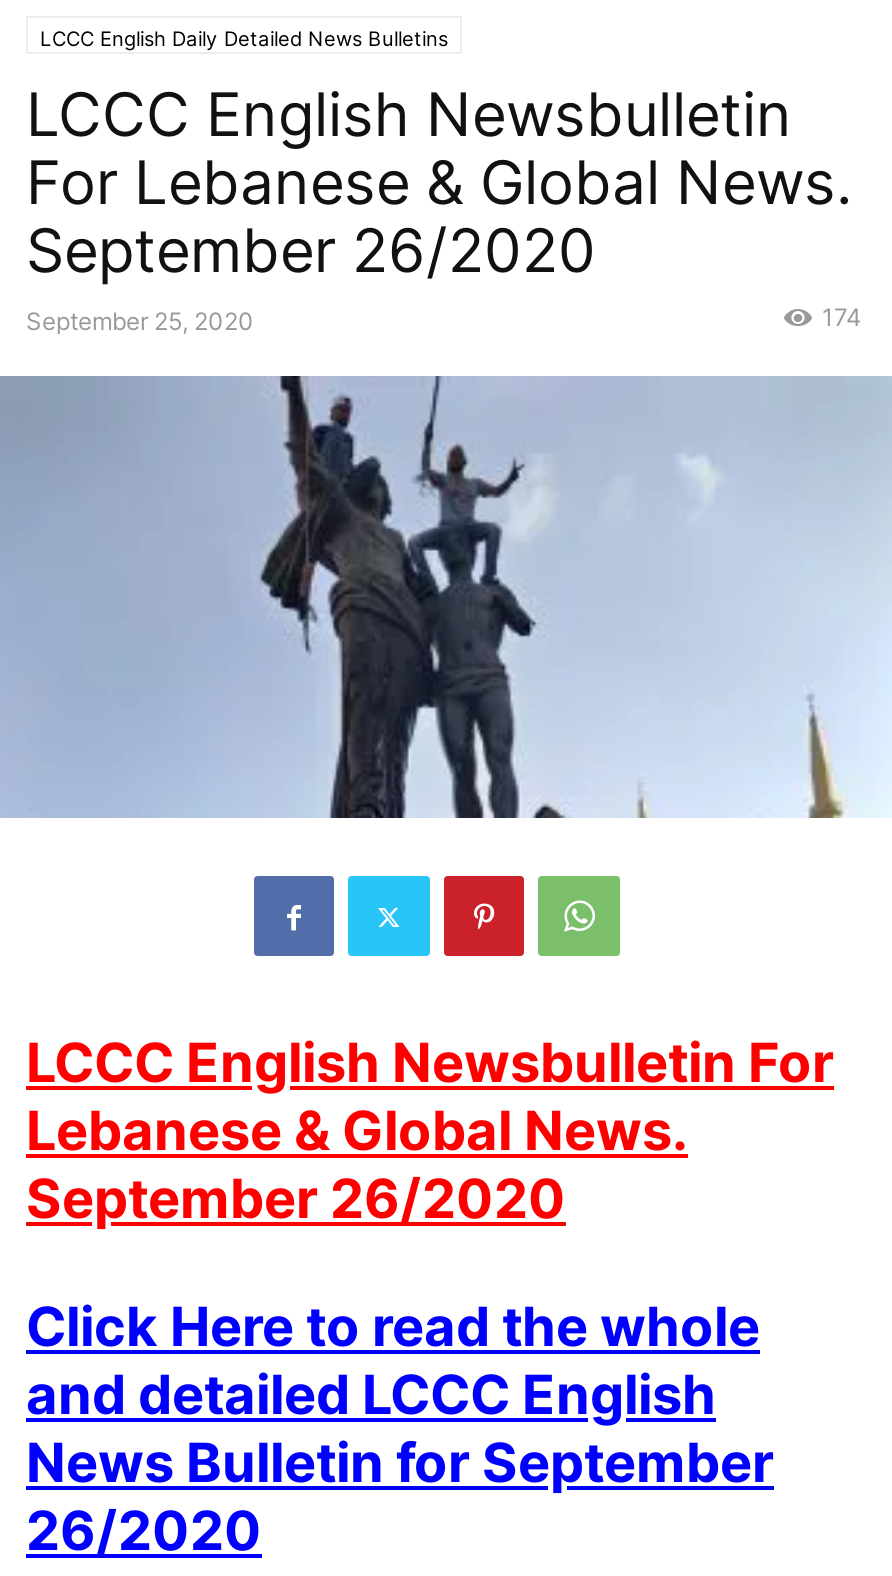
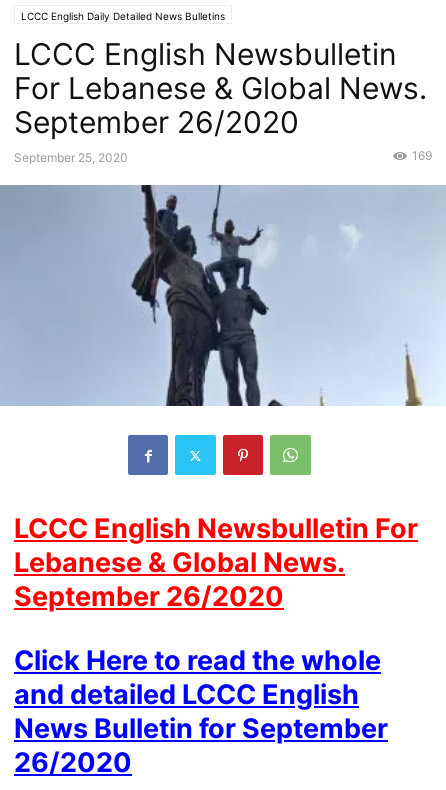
- 174
+ 169
